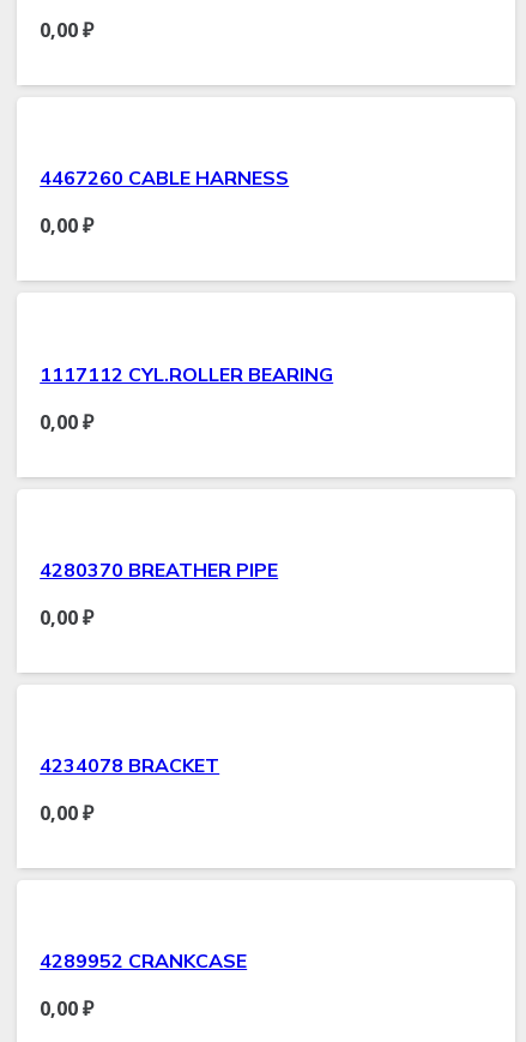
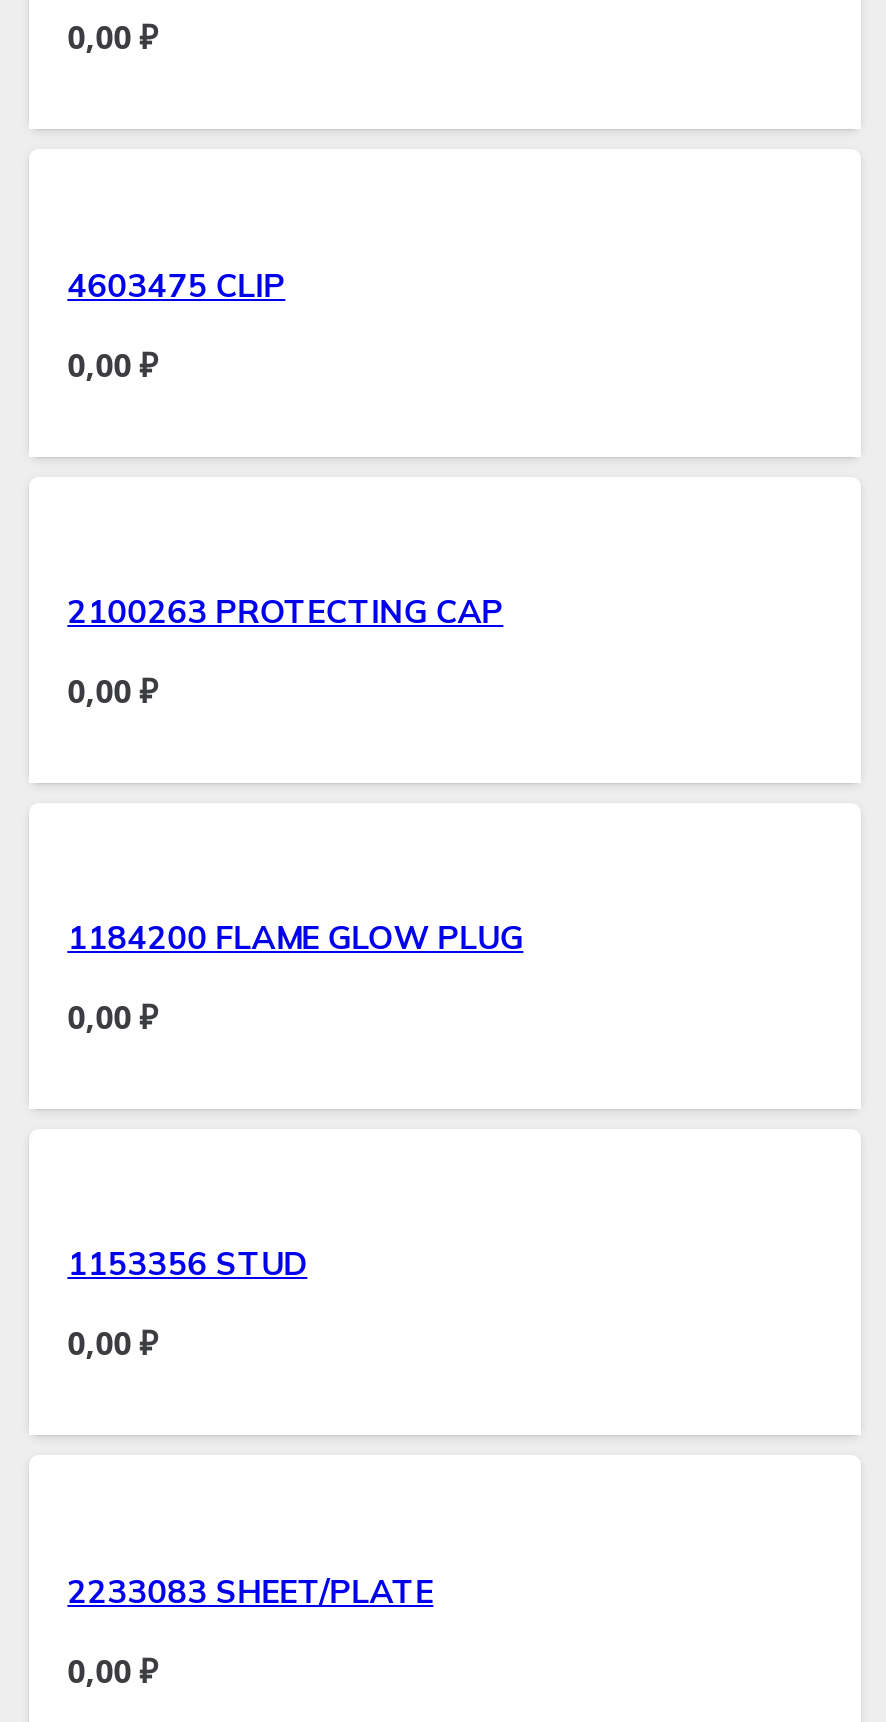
- 4467260 CABLE HARNESS
+ 4603475 CLIP

- 1117112 CYL.ROLLER BEARING
+ 2100263 PROTECTING CAP

- 4280370 BREATHER PIPE
+ 1184200 FLAME GLOW PLUG

- 4234078 BRACKET
+ 1153356 STUD

- 4289952 CRANKCASE
+ 2233083 SHEET/PLATE
